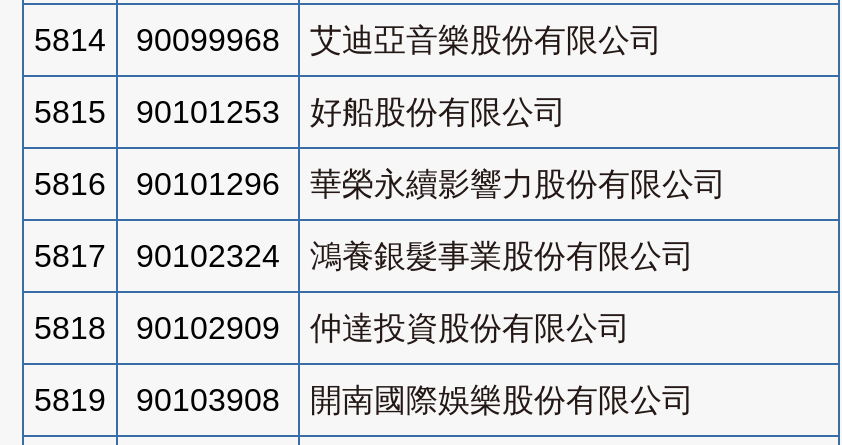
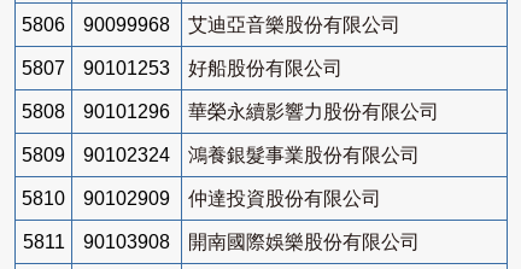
- 5814 90099968 艾迪亞音樂股份有限公司
+ 5806 90099968 艾迪亞音樂股份有限公司

- 5815 90101253 好船股份有限公司
+ 5807 90101253 好船股份有限公司

- 5816 90101296 華榮永續影響力股份有限公司
+ 5808 90101296 華榮永續影響力股份有限公司

- 5817 90102324 鴻養銀髮事業股份有限公司
+ 5809 90102324 鴻養銀髮事業股份有限公司

- 5818 90102909 仲達投資股份有限公司
+ 5810 90102909 仲達投資股份有限公司

- 5819 90103908 開南國際娛樂股份有限公司
+ 5811 90103908 開南國際娛樂股份有限公司
